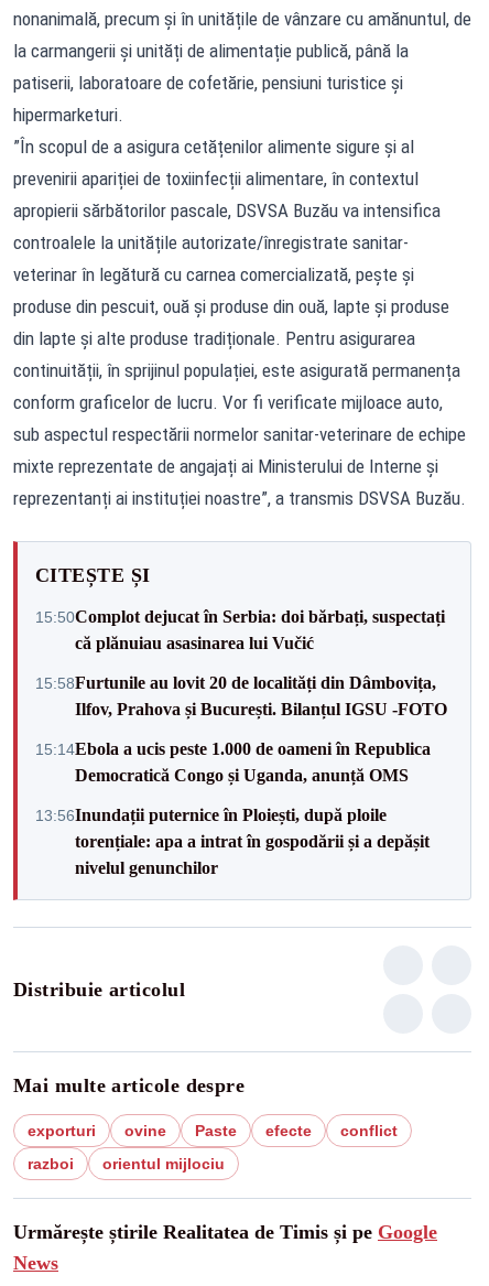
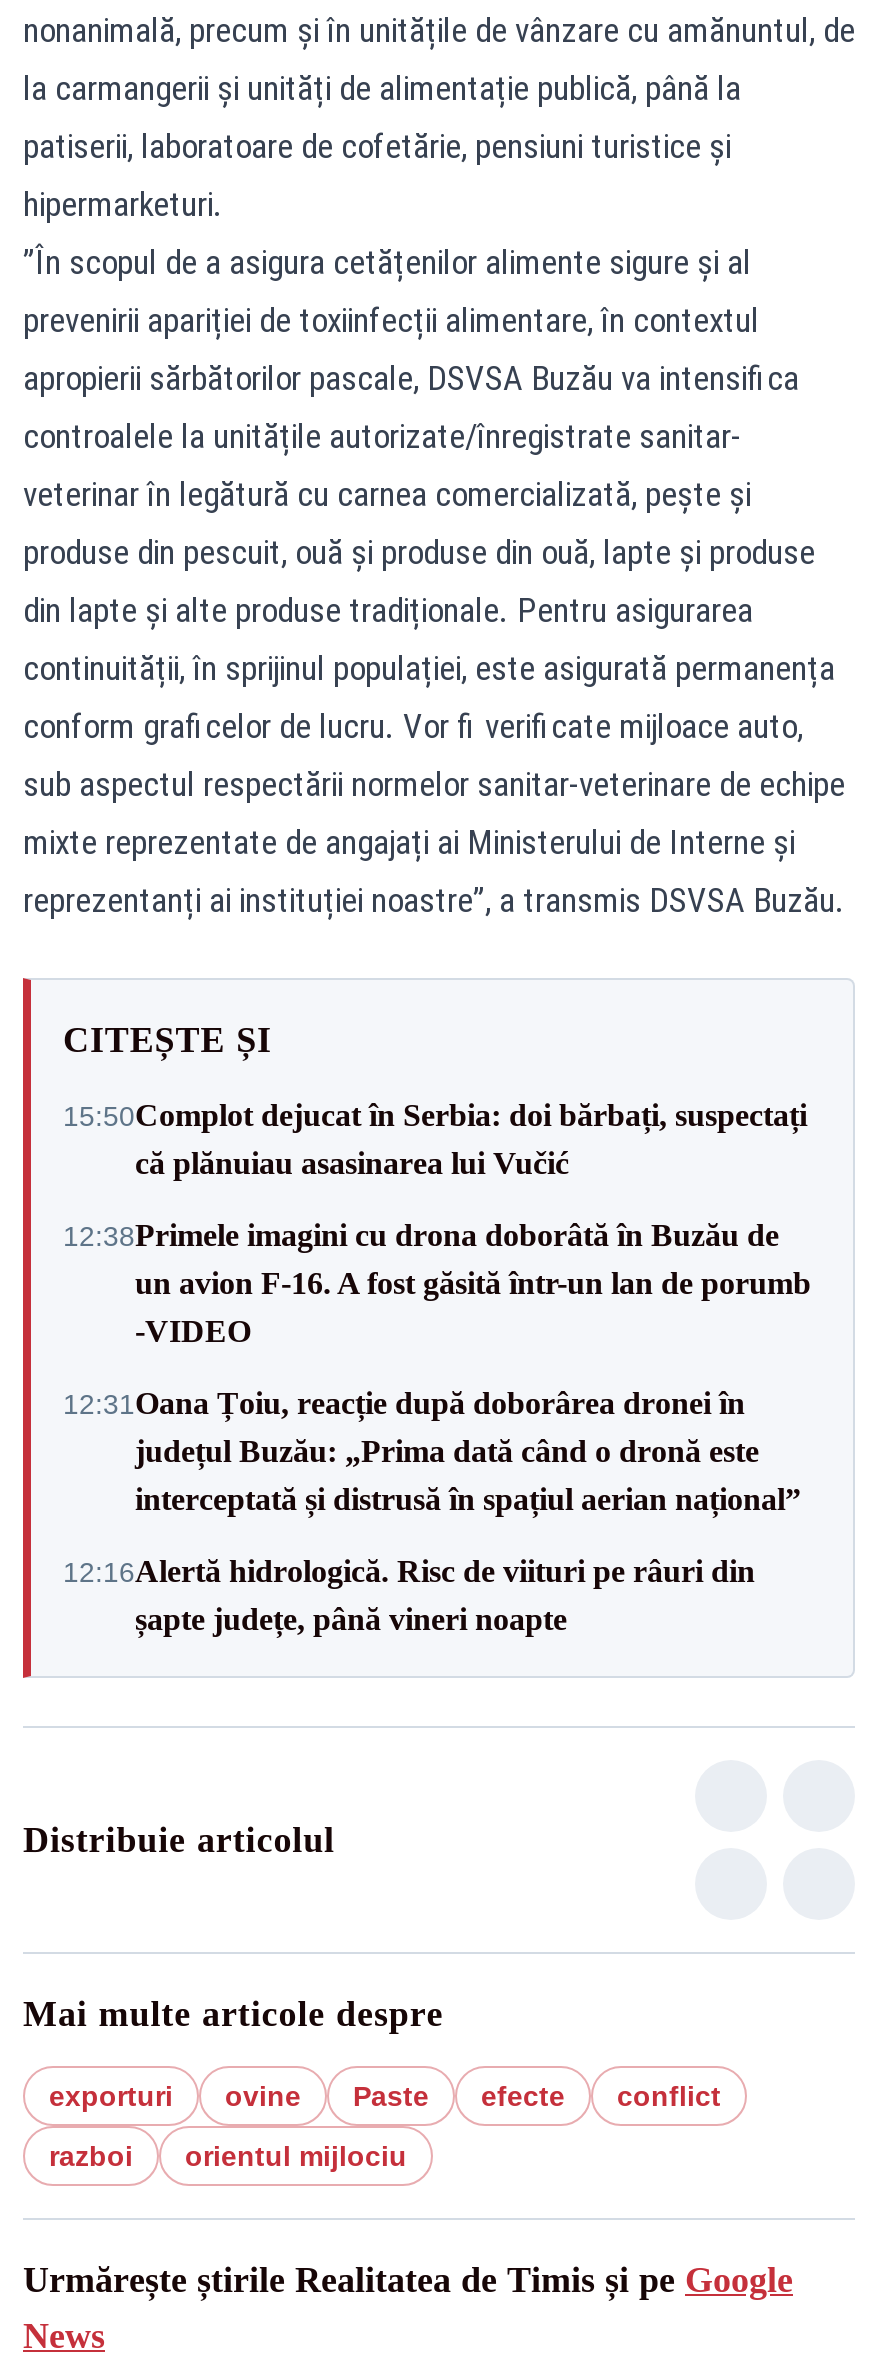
- 15:58Furtunile au lovit 20 de localități din Dâmbovița,
- Ilfov, Prahova și București. Bilanțul IGSU -FOTO
+ 12:38Primele imagini cu drona doborâtă în Buzău de
+ un avion F-16. A fost găsită într-un lan de porumb
+ -VIDEO

- 15:14Ebola a ucis peste 1.000 de oameni în Republica
- Democratică Congo și Uganda, anunță OMS
+ 12:31 Oana Țoiu, reacție după doborârea dronei în
+ județul Buzău: „Prima dată când o dronă este
+ interceptată și distrusă în spațiul aerian național”

- 13:56Inundații puternice în Ploiești, după ploile
- torențiale: apa a intrat în gospodării și a depășit
- nivelul genunchilor
+ 12:16Alertă hidrologică. Risc de viituri pe râuri din
+ șapte județe, până vineri noapte
